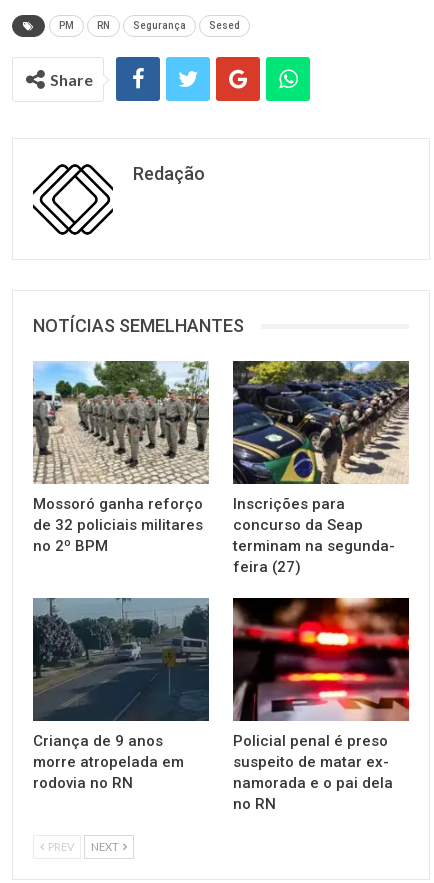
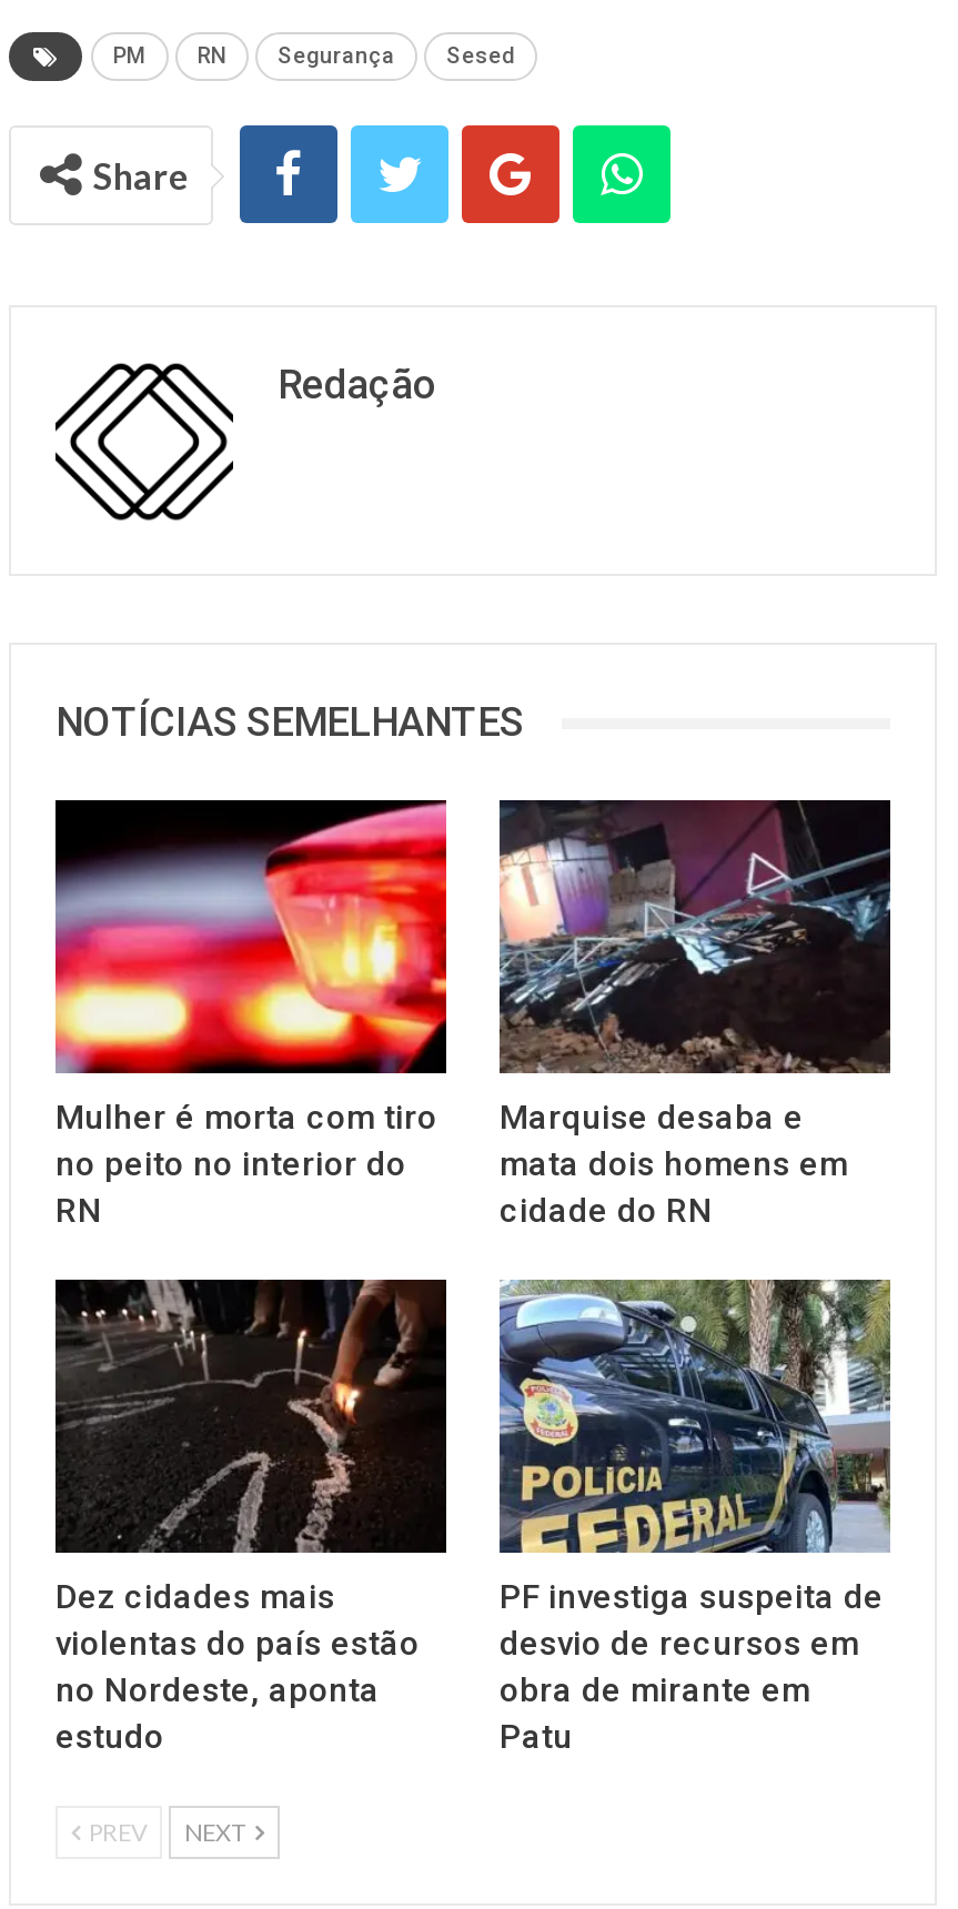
- [image]
- Mossoró ganha reforço
- de 32 policiais militares
- no 2º BPM
+ [image]
+ Mulher é morta com tiro
+ no peito no interior do
+ RN

- [image]
- Inscrições para
- concurso da Seap
- terminam na segunda-
- feira (27)
+ [image]
+ Marquise desaba e
+ mata dois homens em
+ cidade do RN

- [image]
- Criança de 9 anos
- morre atropelada em
- rodovia no RN
+ [image]
+ Dez cidades mais
+ violentas do país estão
+ no Nordeste, aponta
+ estudo

- [image]
- Policial penal é preso
- suspeito de matar ex-
- namorada e o pai dela
- no RN
+ [image]
+ PF investiga suspeita de
+ desvio de recursos em
+ obra de mirante em
+ Patu
